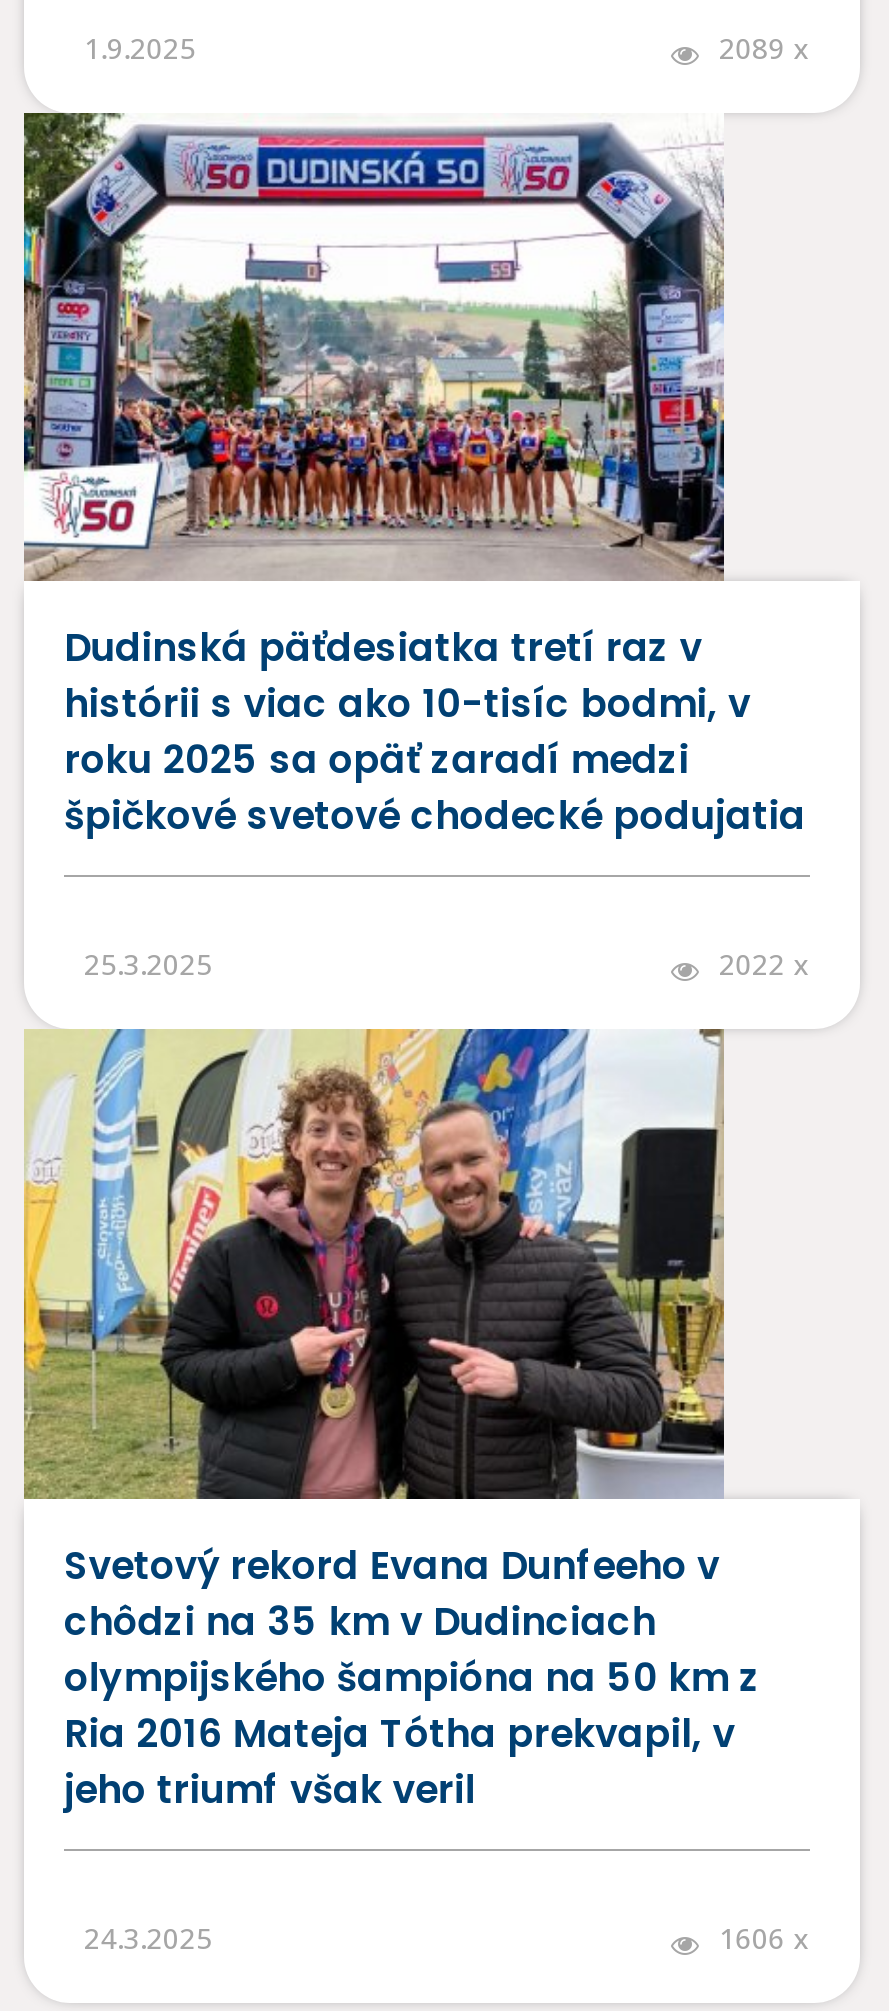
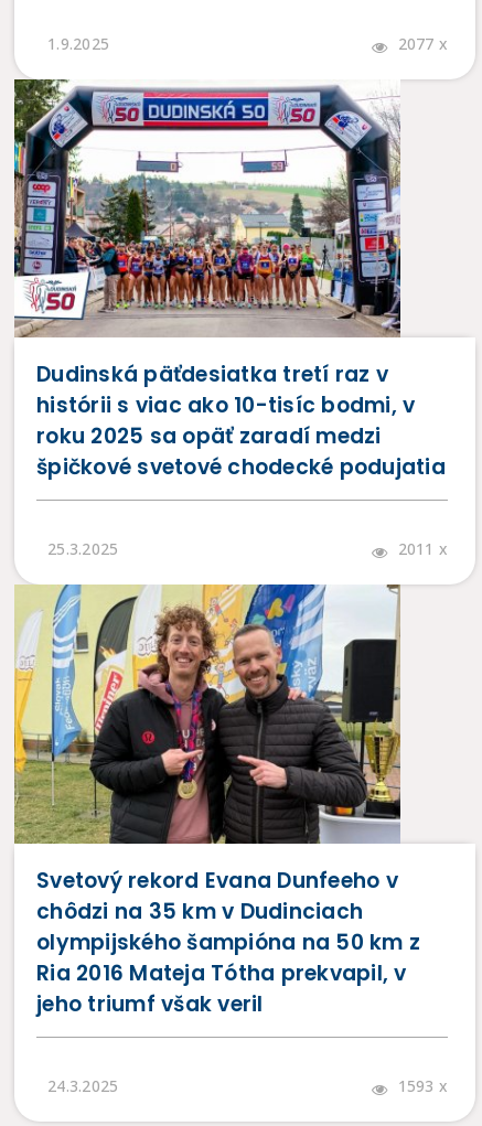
- 2089 x
+ 2077 x

- 2022 x
+ 2011 x

- 1606 x
+ 1593 x
